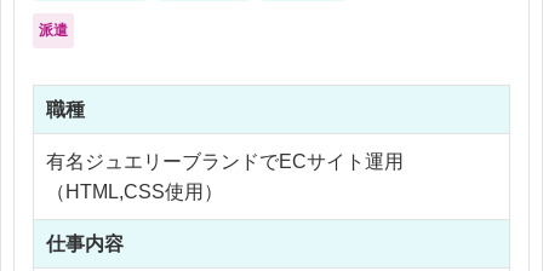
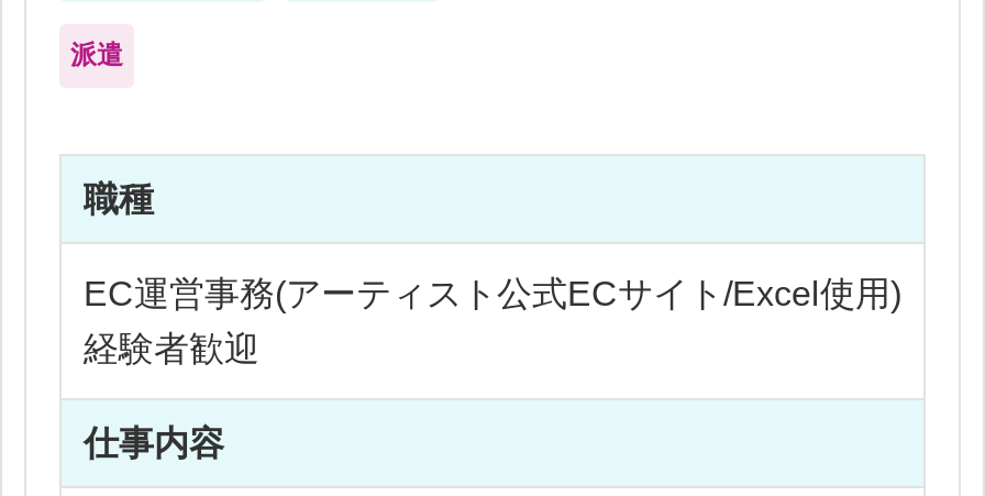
- 有名ジュエリーブランドでECサイト運用
+ EC運営事務(アーティスト公式ECサイト/Excel使用)

- （HTML,CSS使用）
+ 経験者歓迎
